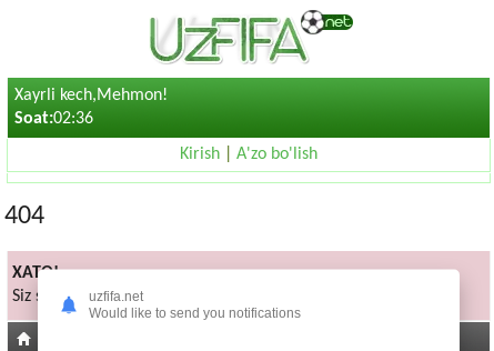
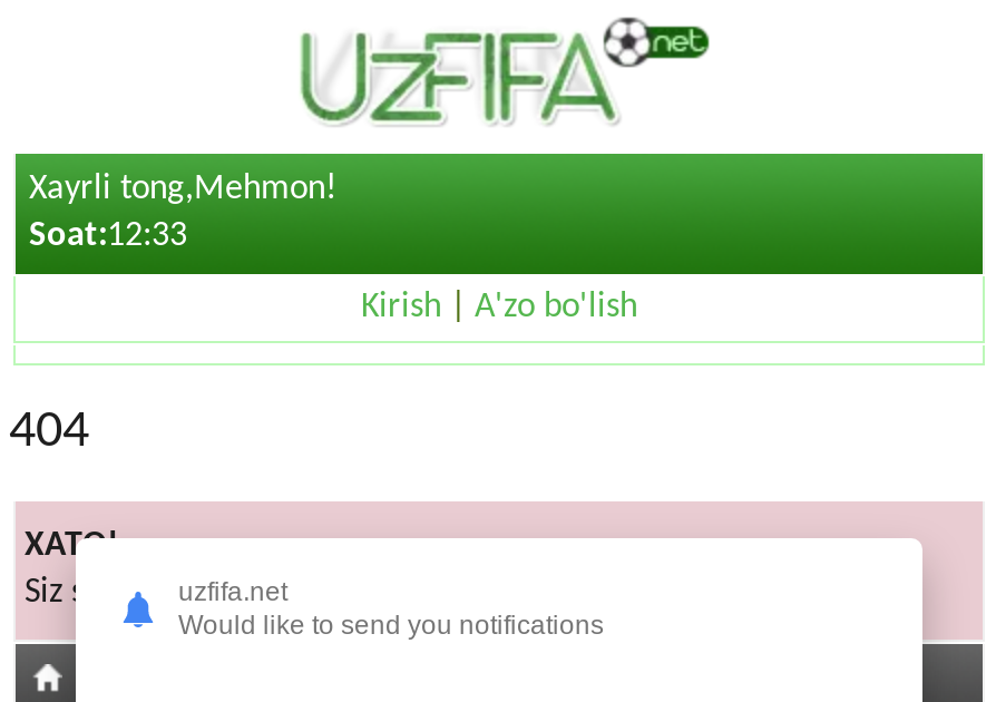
- Xayrli kech,Mehmon!
+ Xayrli tong,Mehmon!

- Soat:02:36
+ Soat:12:33
